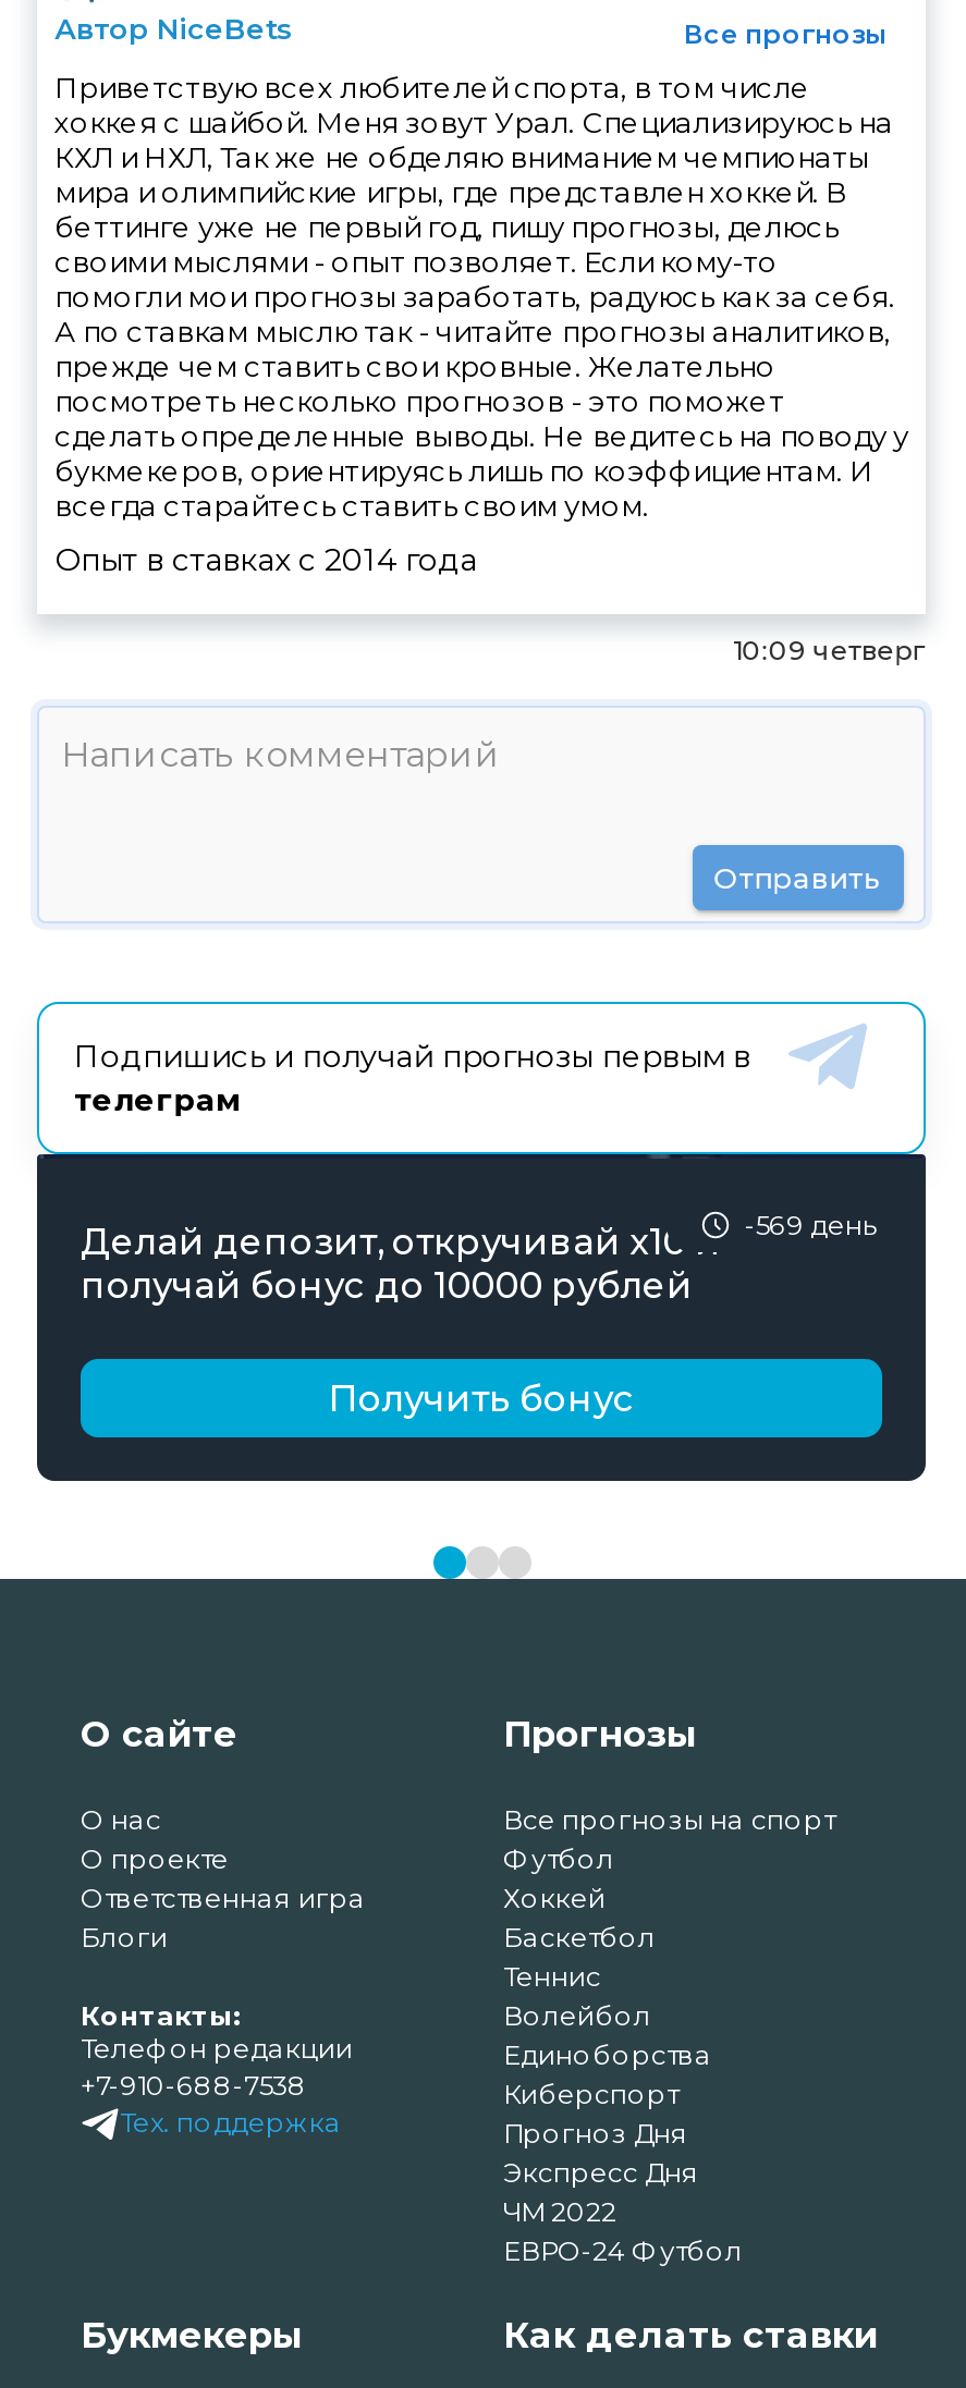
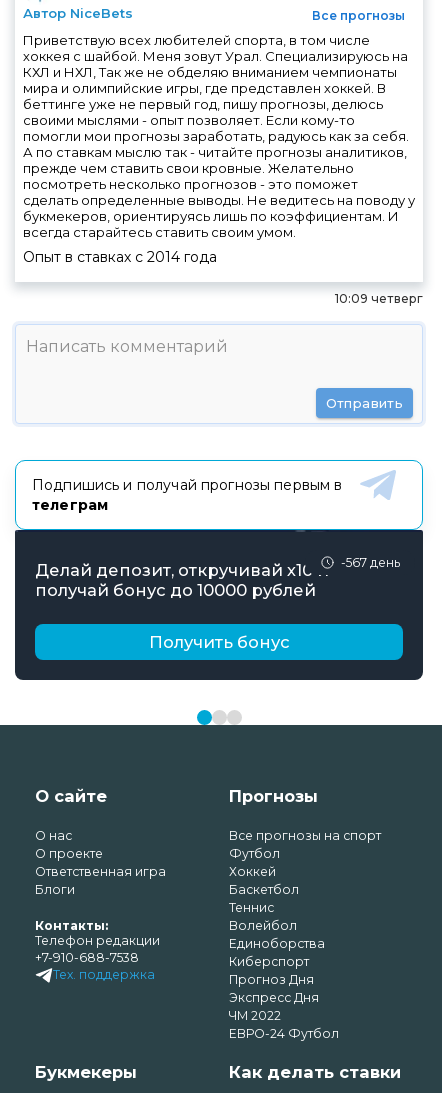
- -569 день
+ -567 день
